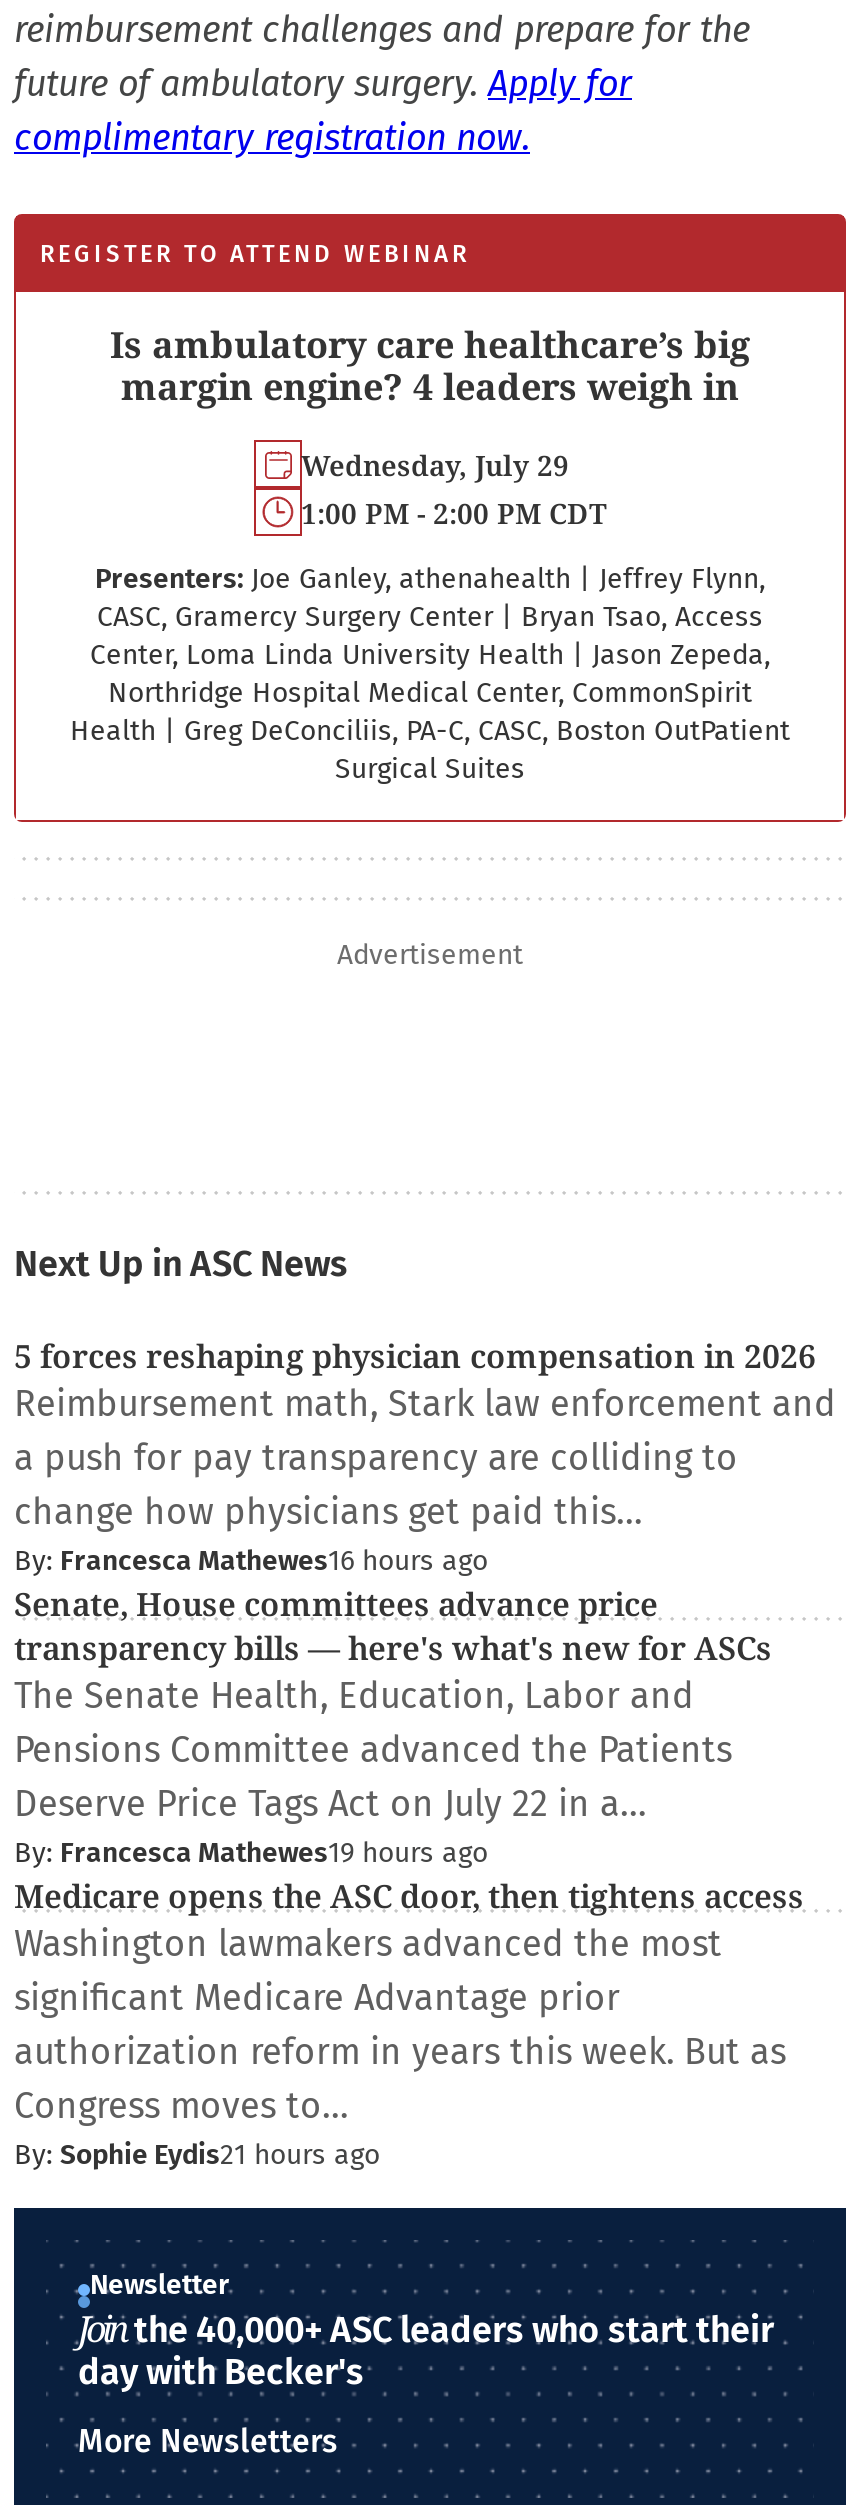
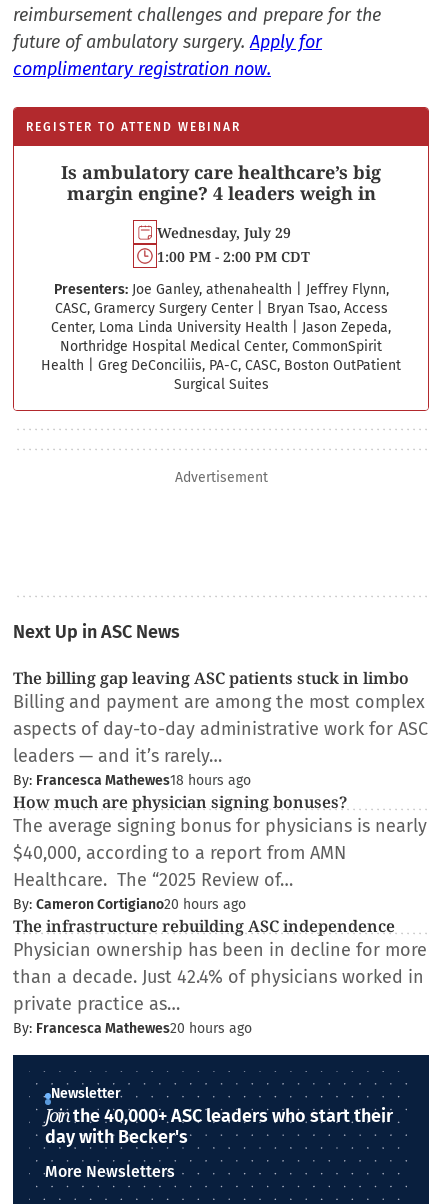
- 5 forces reshaping physician compensation in 2026
- Reimbursement math, Stark law enforcement and
- a push for pay transparency are colliding to
- change how physicians get paid this…
- By: Francesca Mathewes16 hours ago
- Senate, House committees advance price
- transparency bills — here's what's new for ASCs
- The Senate Health, Education, Labor and
- Pensions Committee advanced the Patients
- Deserve Price Tags Act on July 22 in a…
- By: Francesca Mathewes19 hours ago
- Medicare opens the ASC door, then tightens access
- Washington lawmakers advanced the most
- significant Medicare Advantage prior
- authorization reform in years this week. But as
- Congress moves to…
- By: Sophie Eydis21 hours ago
+ The billing gap leaving ASC patients stuck in limbo
+ Billing and payment are among the most complex
+ aspects of day-to-day administrative work for ASC
+ leaders — and it’s rarely…
+ By: Francesca Mathewes18 hours ago
+ How much are physician signing bonuses?
+ The average signing bonus for physicians is nearly
+ $40,000, according to a report from AMN
+ Healthcare. The “2025 Review of…
+ By: Cameron Cortigiano20 hours ago
+ The infrastructure rebuilding ASC independence
+ Physician ownership has been in decline for more
+ than a decade. Just 42.4% of physicians worked in
+ private practice as…
+ By: Francesca Mathewes20 hours ago
